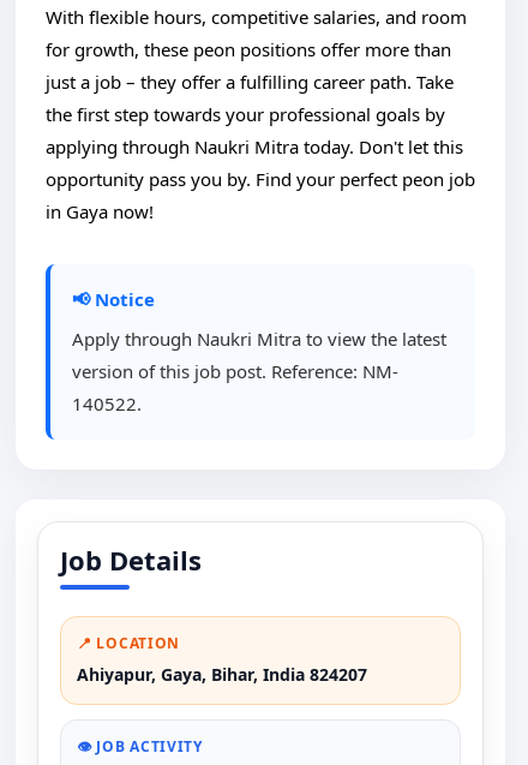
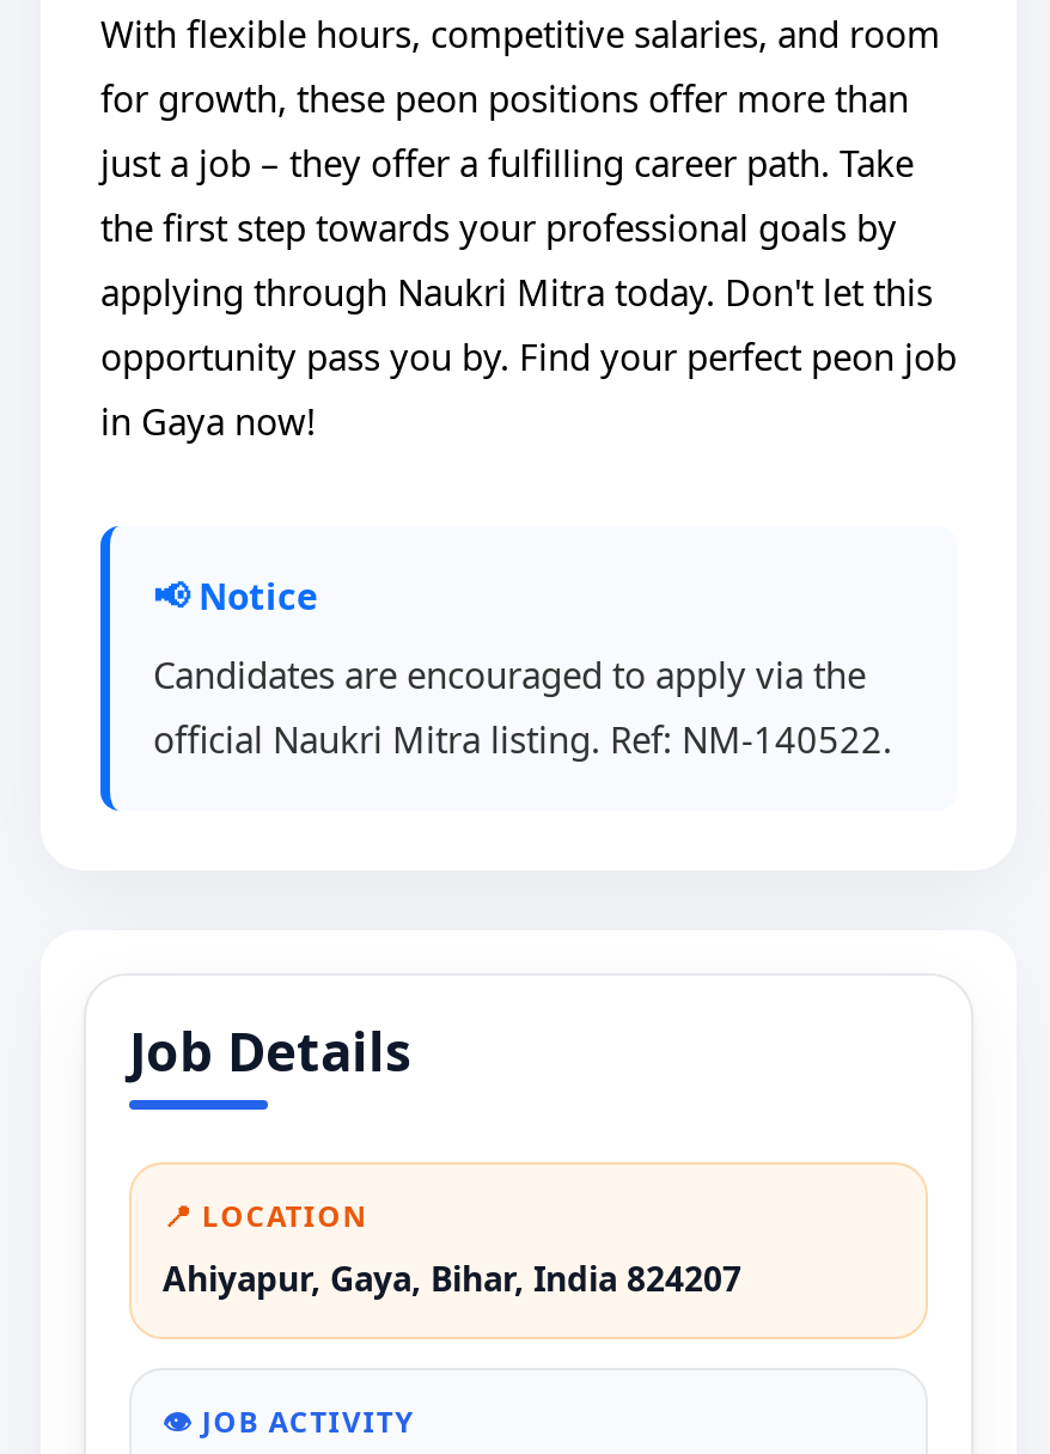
- Apply through Naukri Mitra to view the latest
- version of this job post. Reference: NM-
- 140522.
+ Candidates are encouraged to apply via the
+ official Naukri Mitra listing. Ref: NM-140522.
